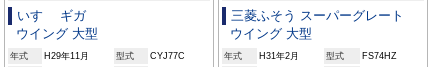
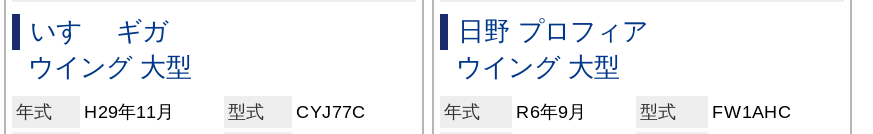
- 三菱ふそう スーパーグレート
+ 日野 プロフィア

- 年式 H31年2月
+ 年式 R6年9月

- 型式 FS74HZ
+ 型式 FW1AHC
